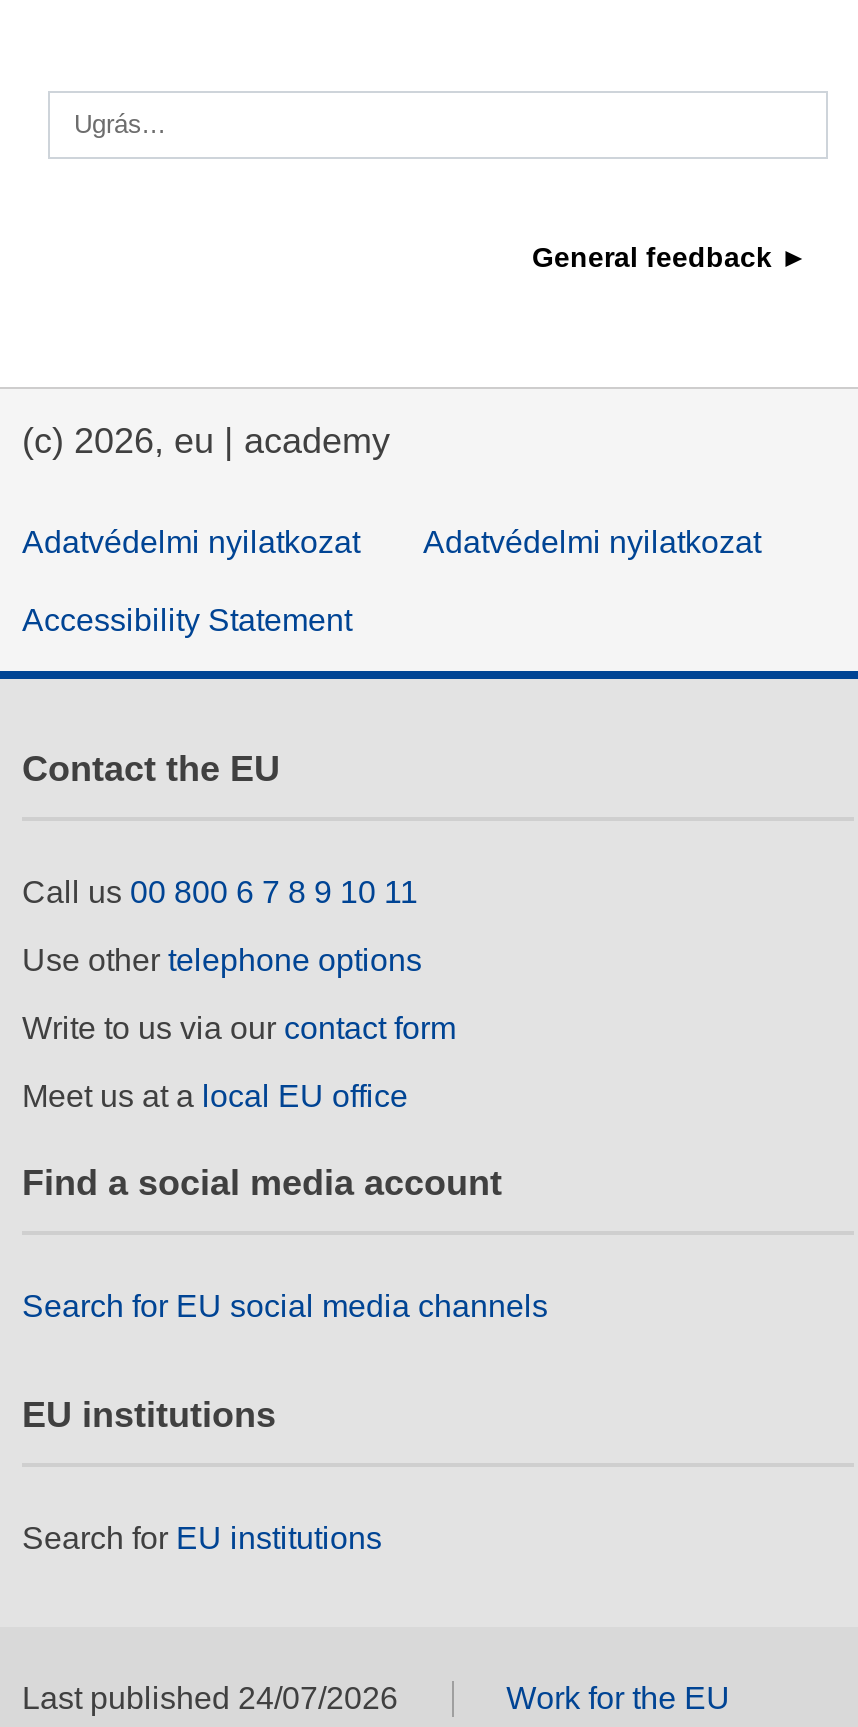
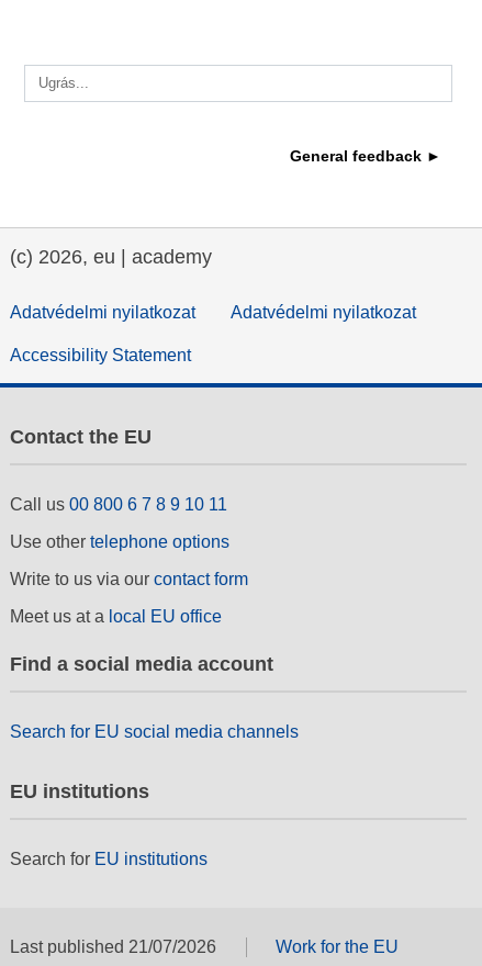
- Last published 24/07/2026
+ Last published 21/07/2026
